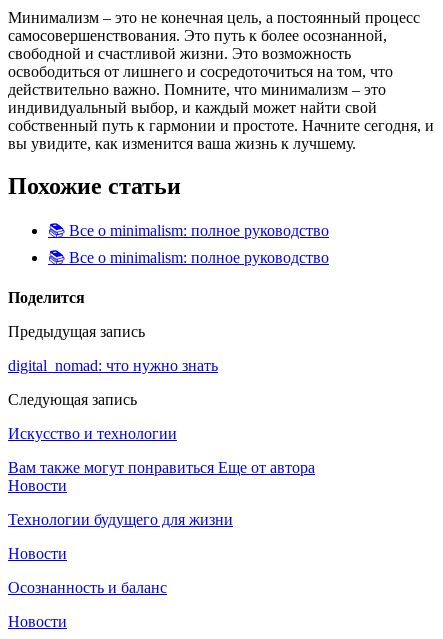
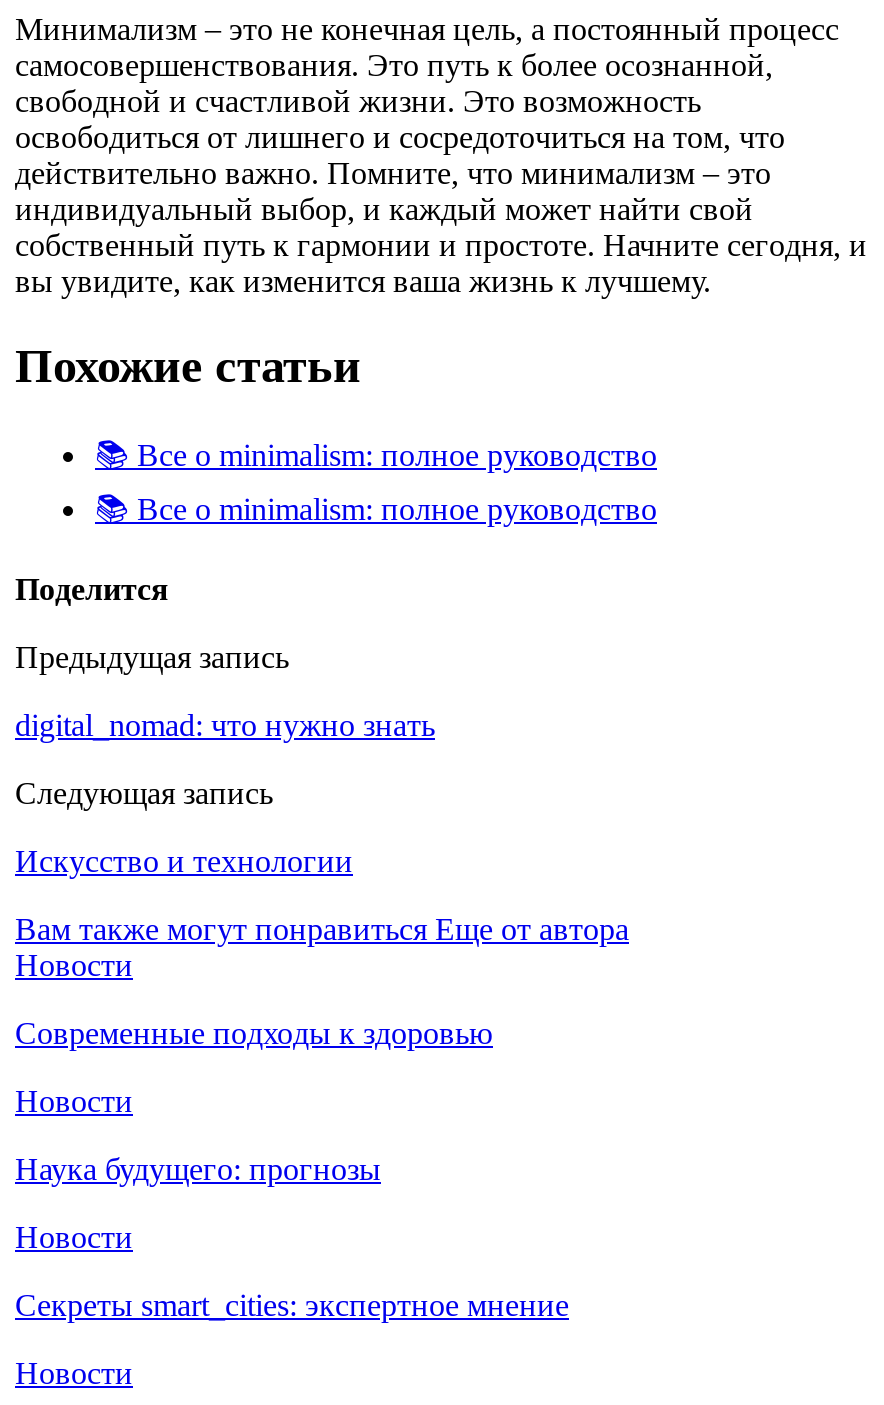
- Технологии будущего для жизни
+ Современные подходы к здоровью

- Осознанность и баланс
+ Наука будущего: прогнозы
+ Новости
+ Секреты smart_cities: экспертное мнение
